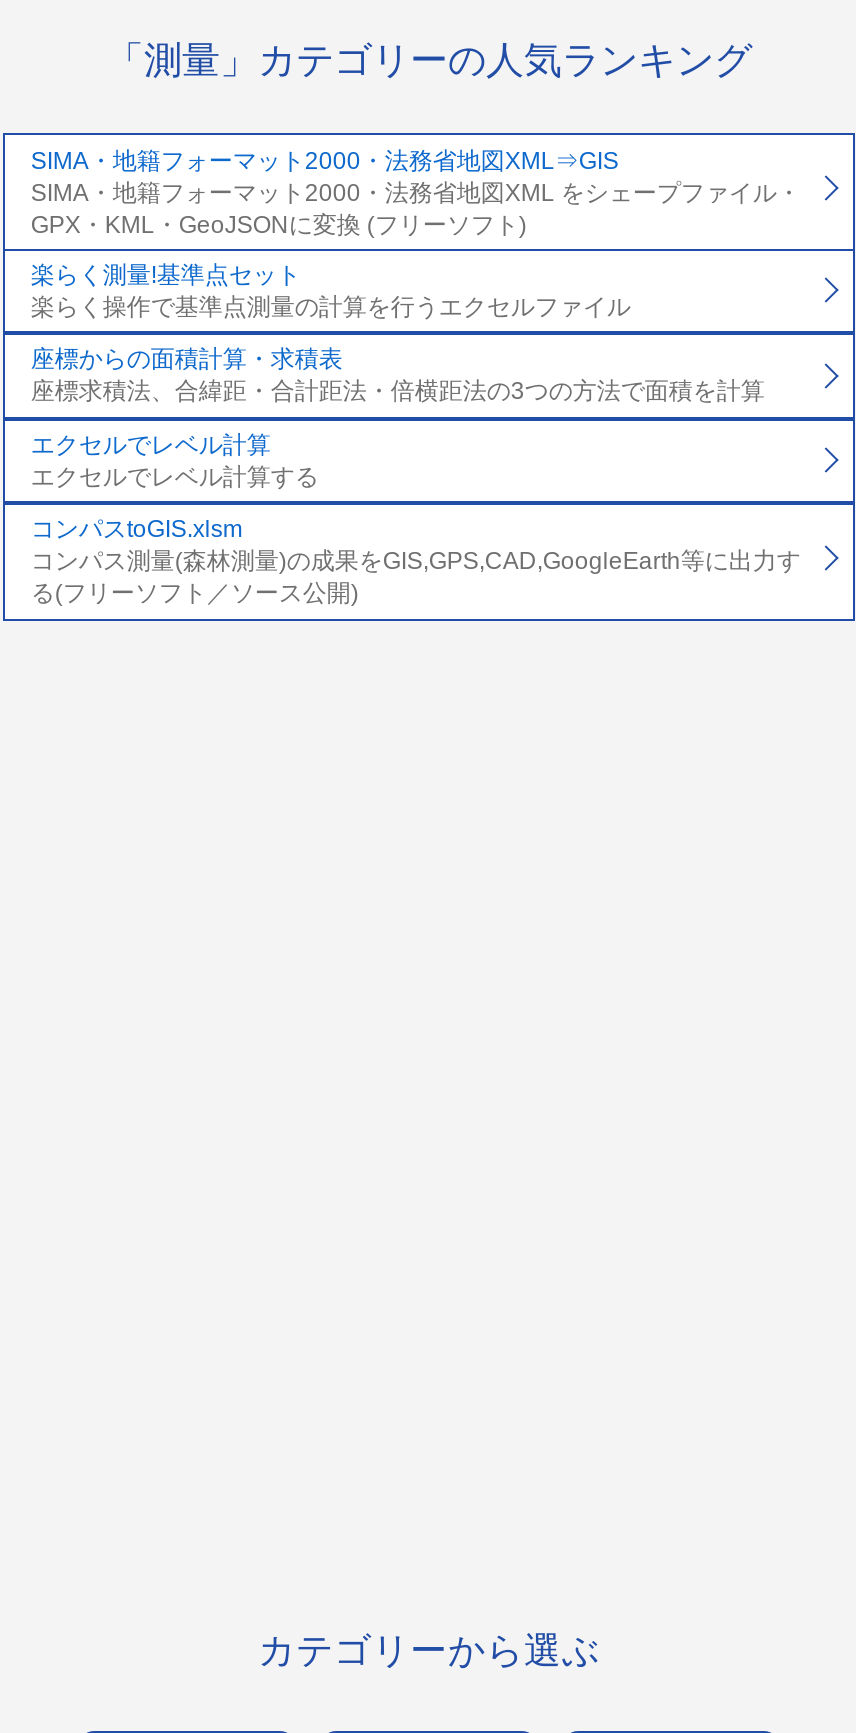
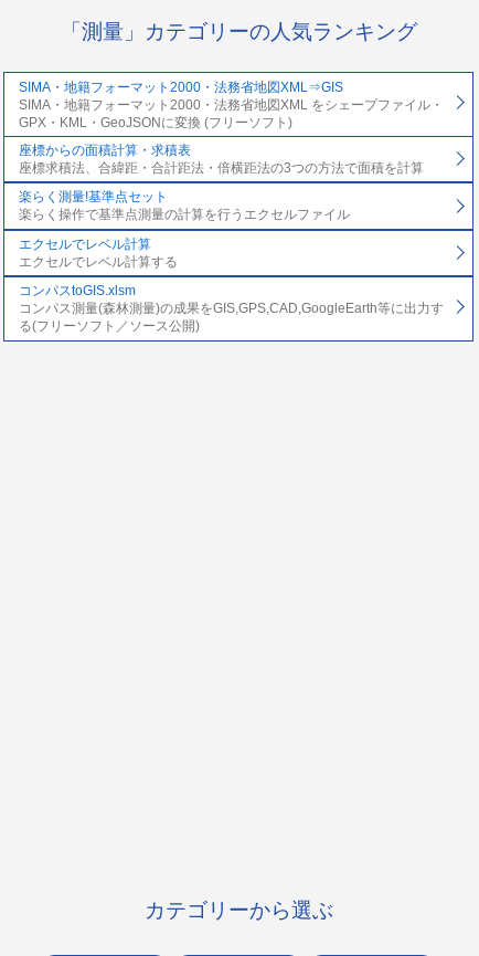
moved down: 楽らく測量!基準点セット | 楽らく操作で基準点測量の計算を行うエクセルファイル

moved up: 座標からの面積計算・求積表 | 座標求積法、合緯距・合計距法・倍横距法の3つの方法で面積を計算
